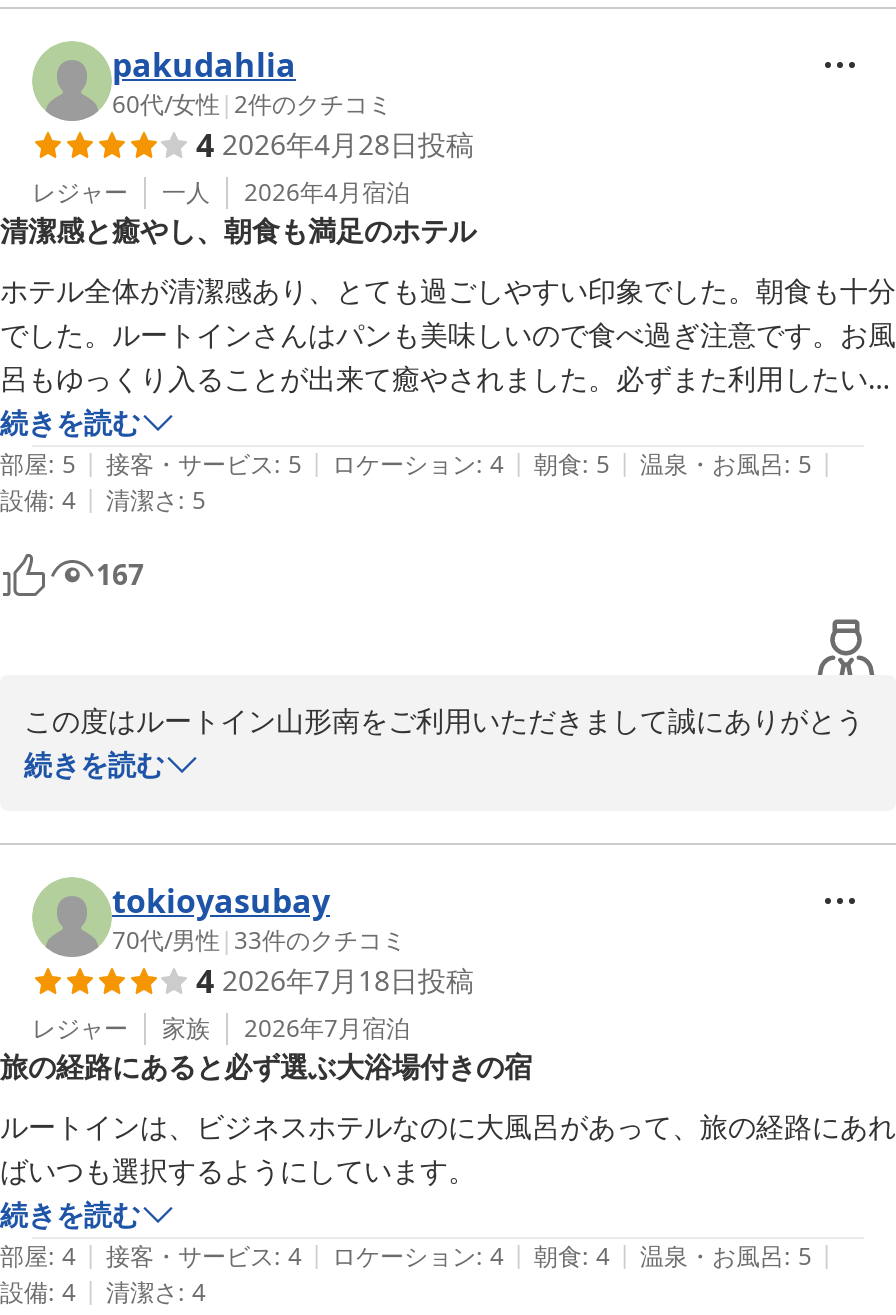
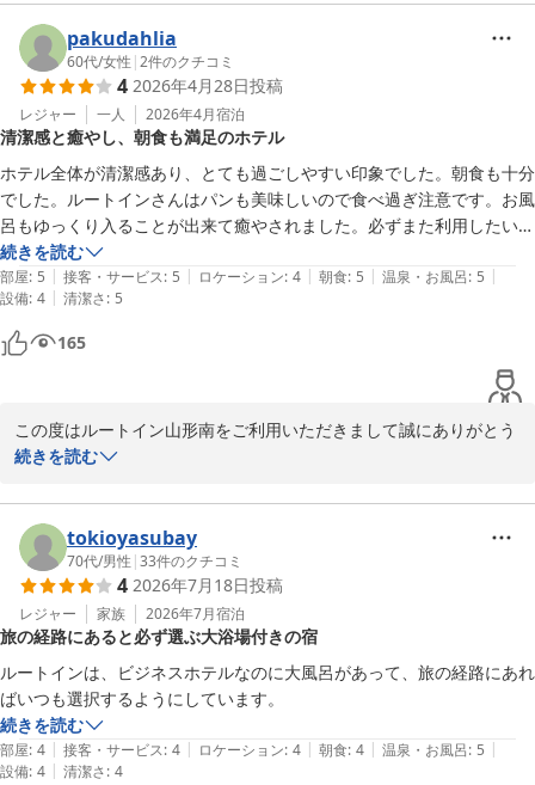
- 167
+ 165
